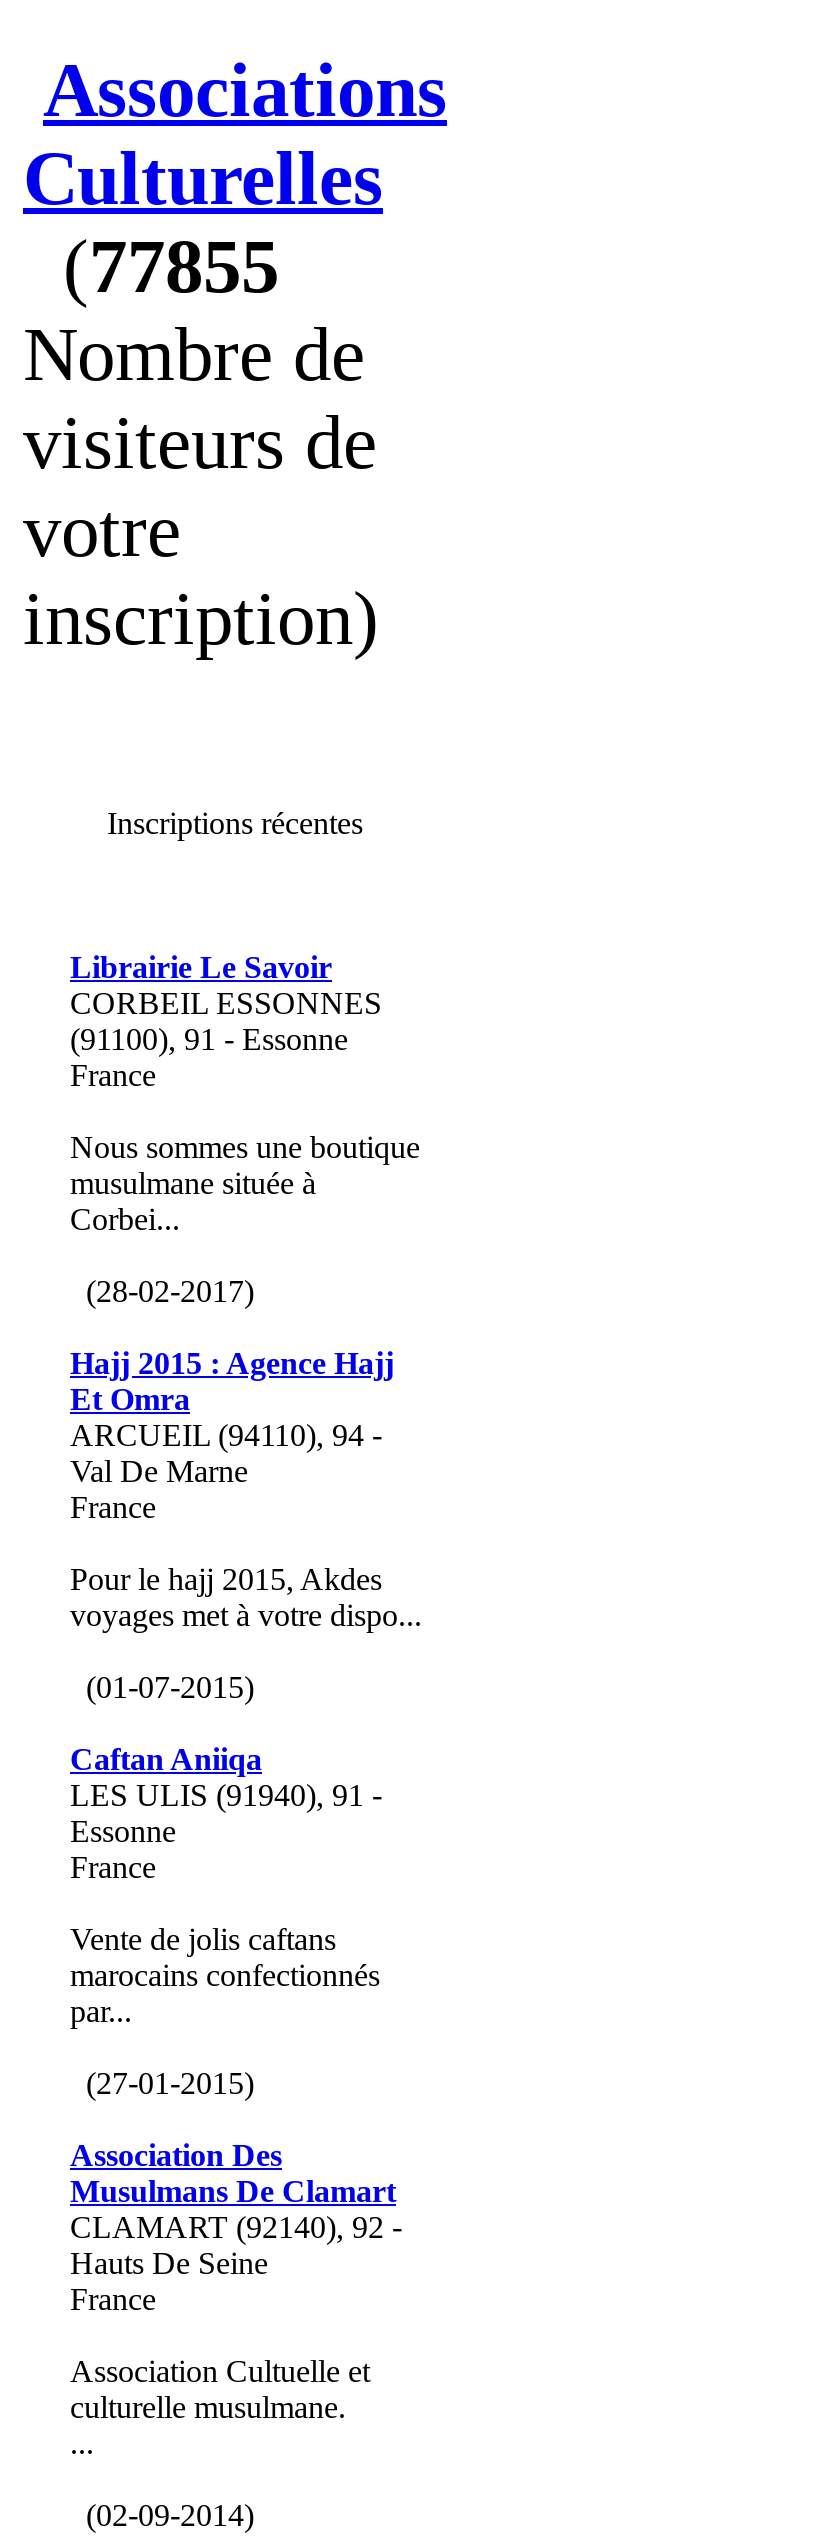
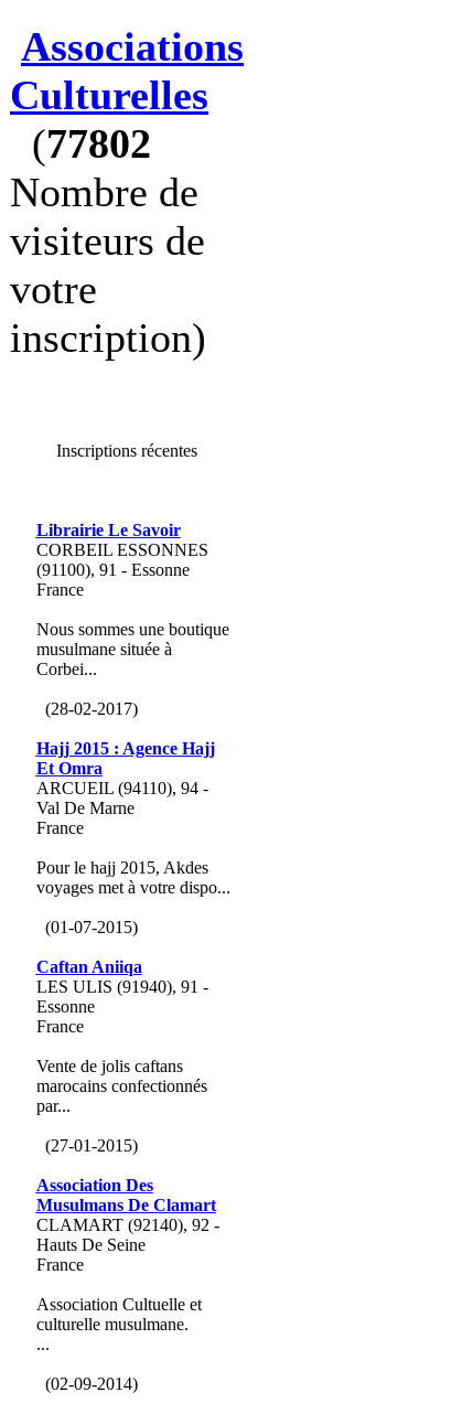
- (77855
+ (77802
